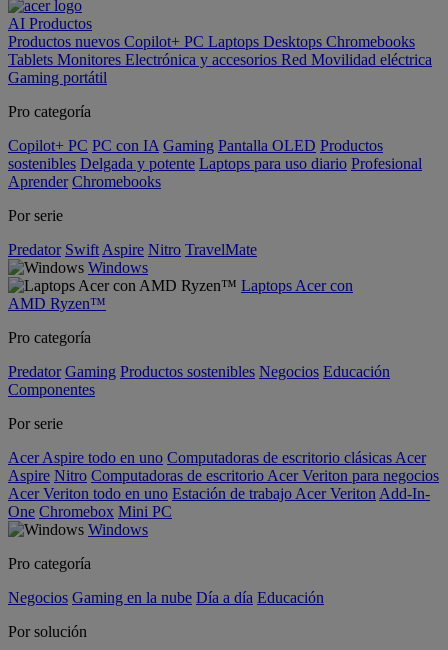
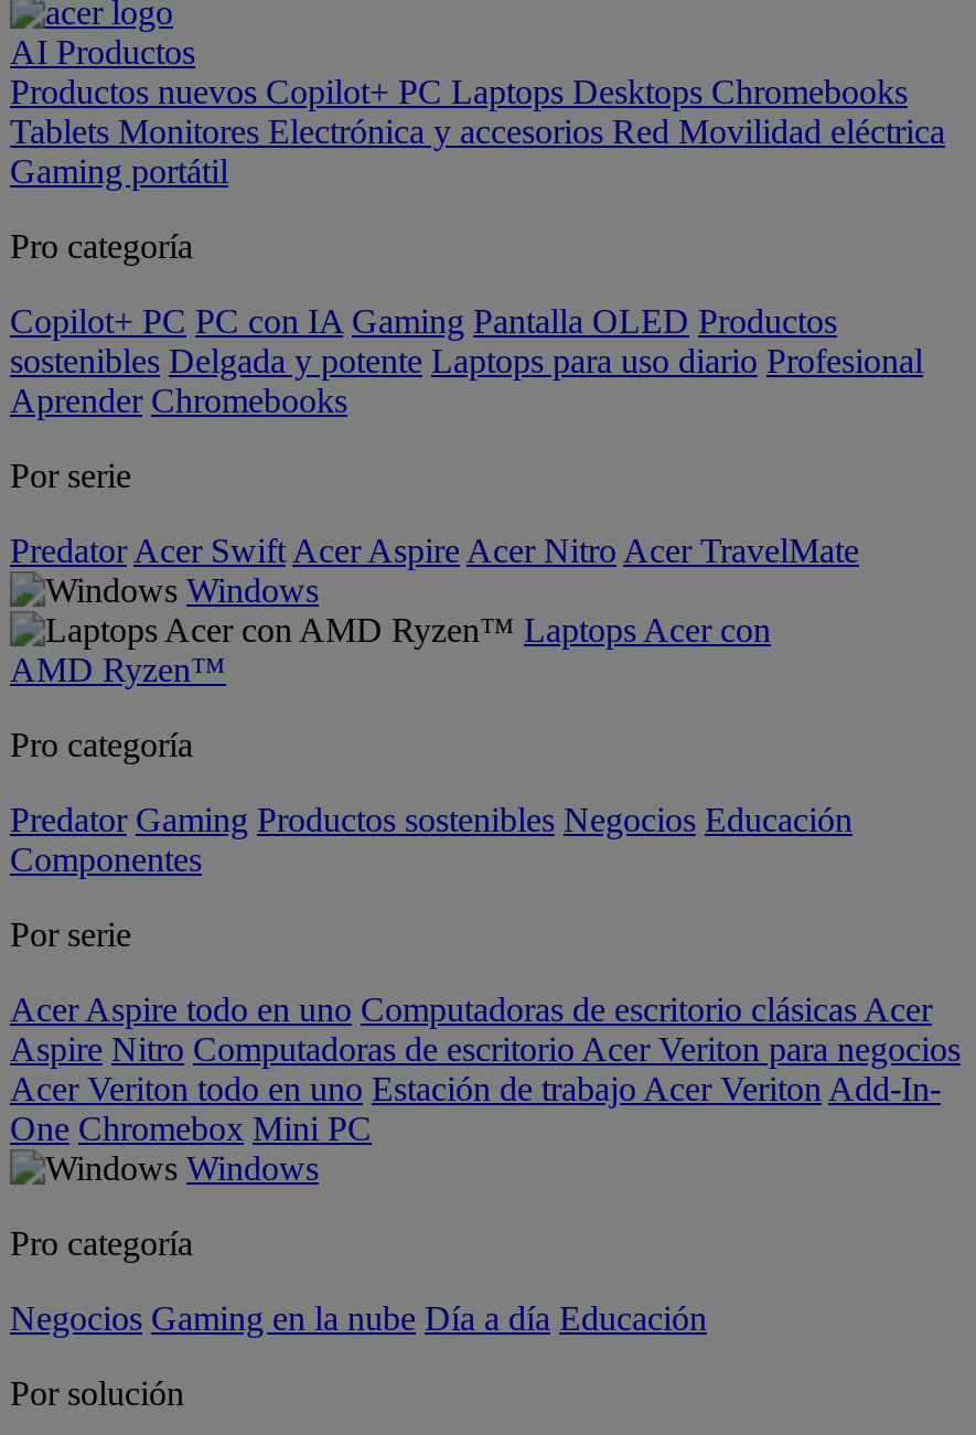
- Predator Swift Aspire Nitro TravelMate
+ Predator Acer Swift Acer Aspire Acer Nitro Acer TravelMate
